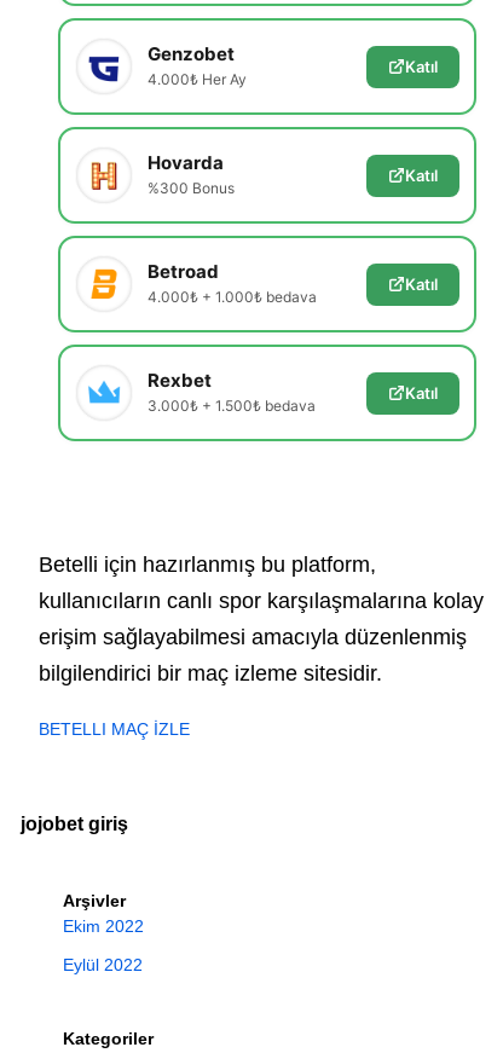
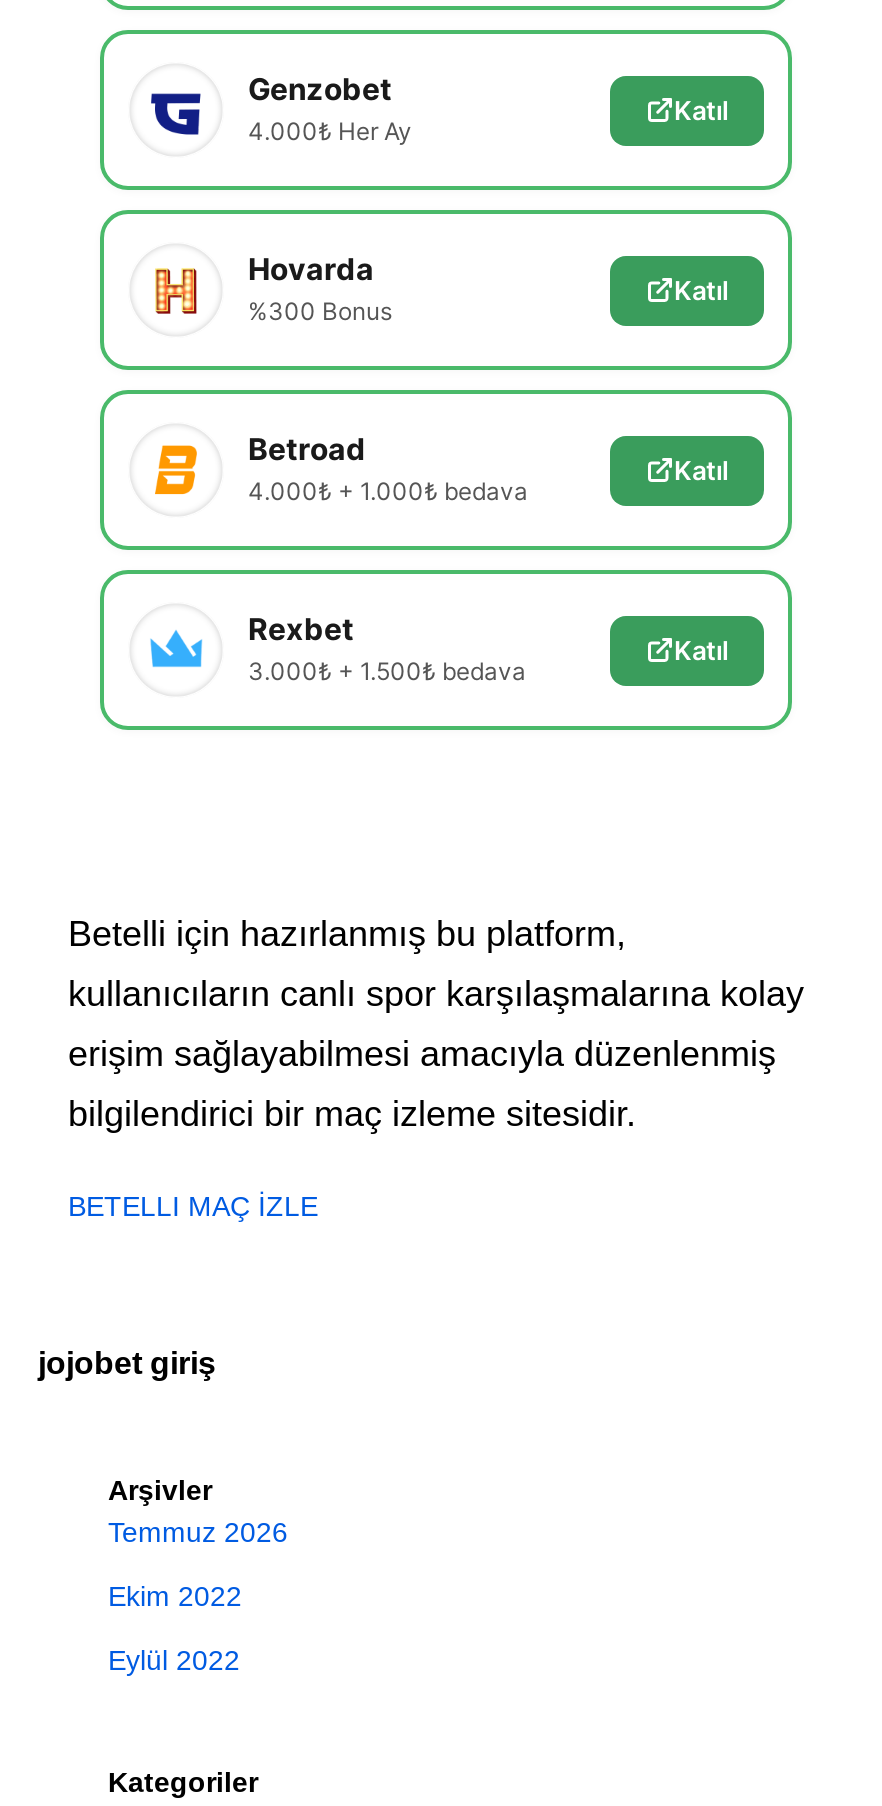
+ Temmuz 2026
